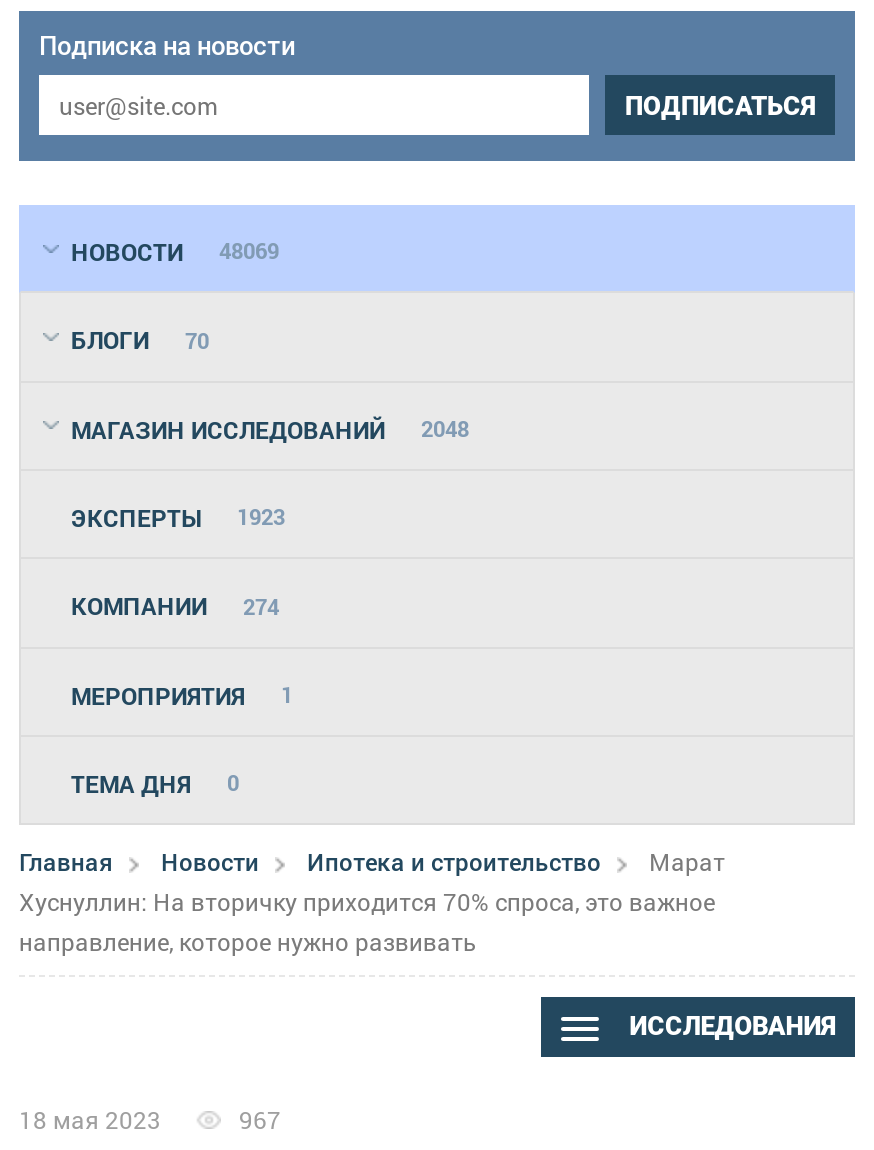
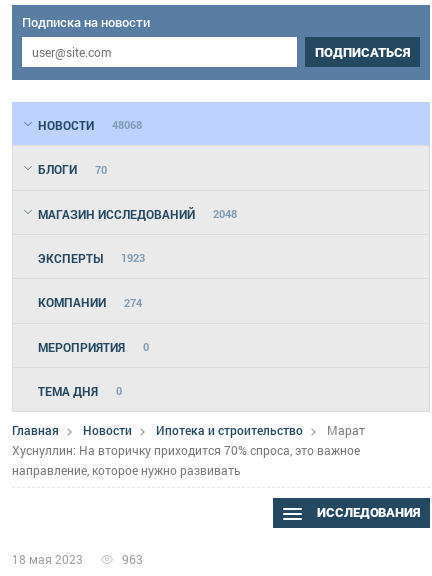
- НОВОСТИ 48069
+ НОВОСТИ 48068

- МЕРОПРИЯТИЯ 1
+ МЕРОПРИЯТИЯ 0

- 967
+ 963
